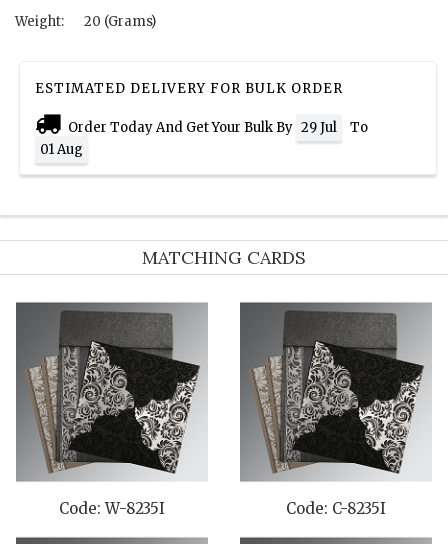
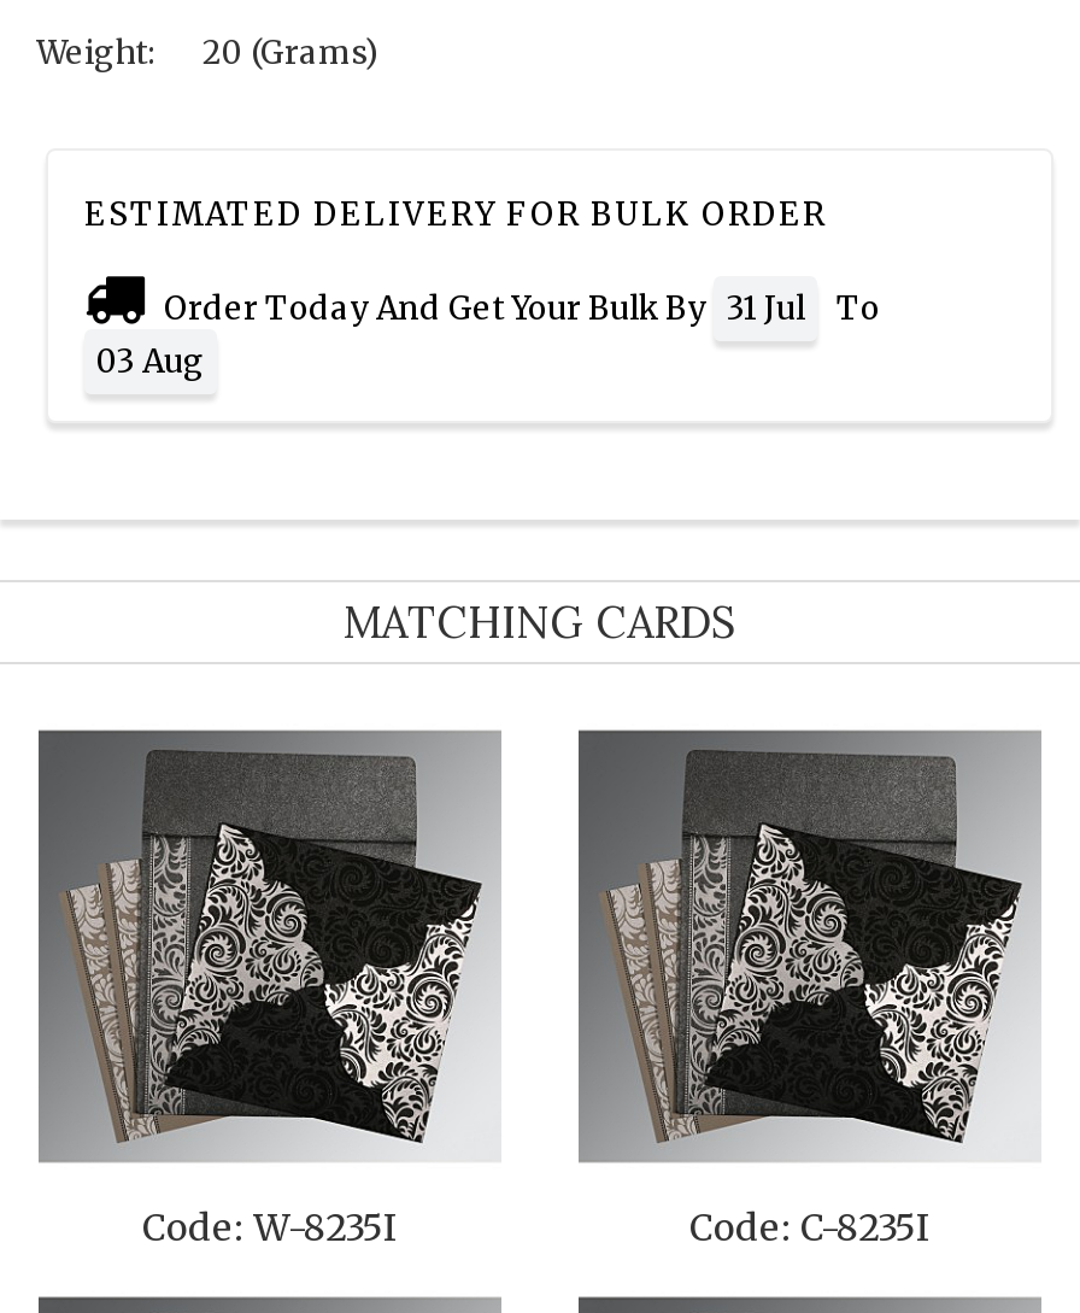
- Order Today And Get Your Bulk By 29 Jul To
+ Order Today And Get Your Bulk By 31 Jul To

- 01 Aug
+ 03 Aug
